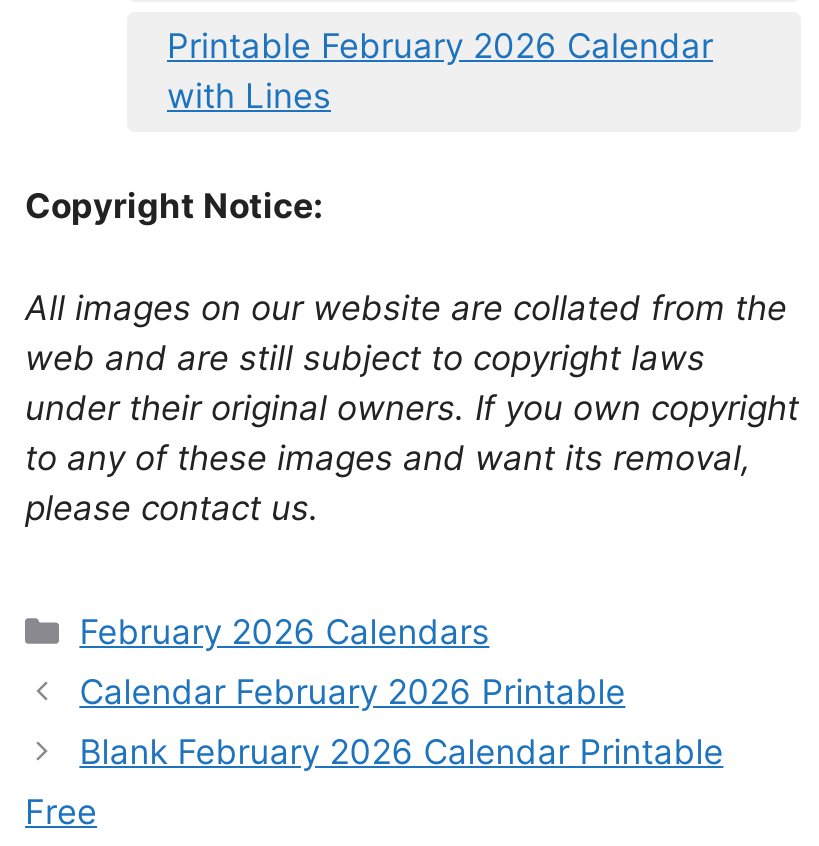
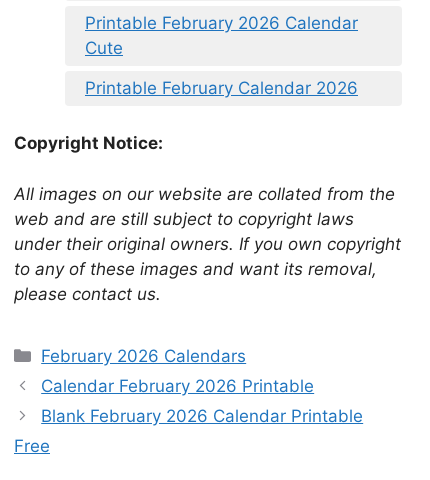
- with Lines
+ Cute
+ Printable February Calendar 2026
